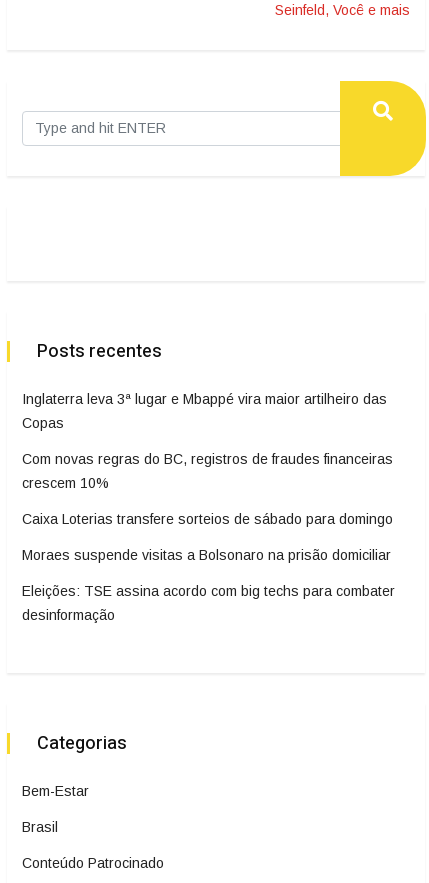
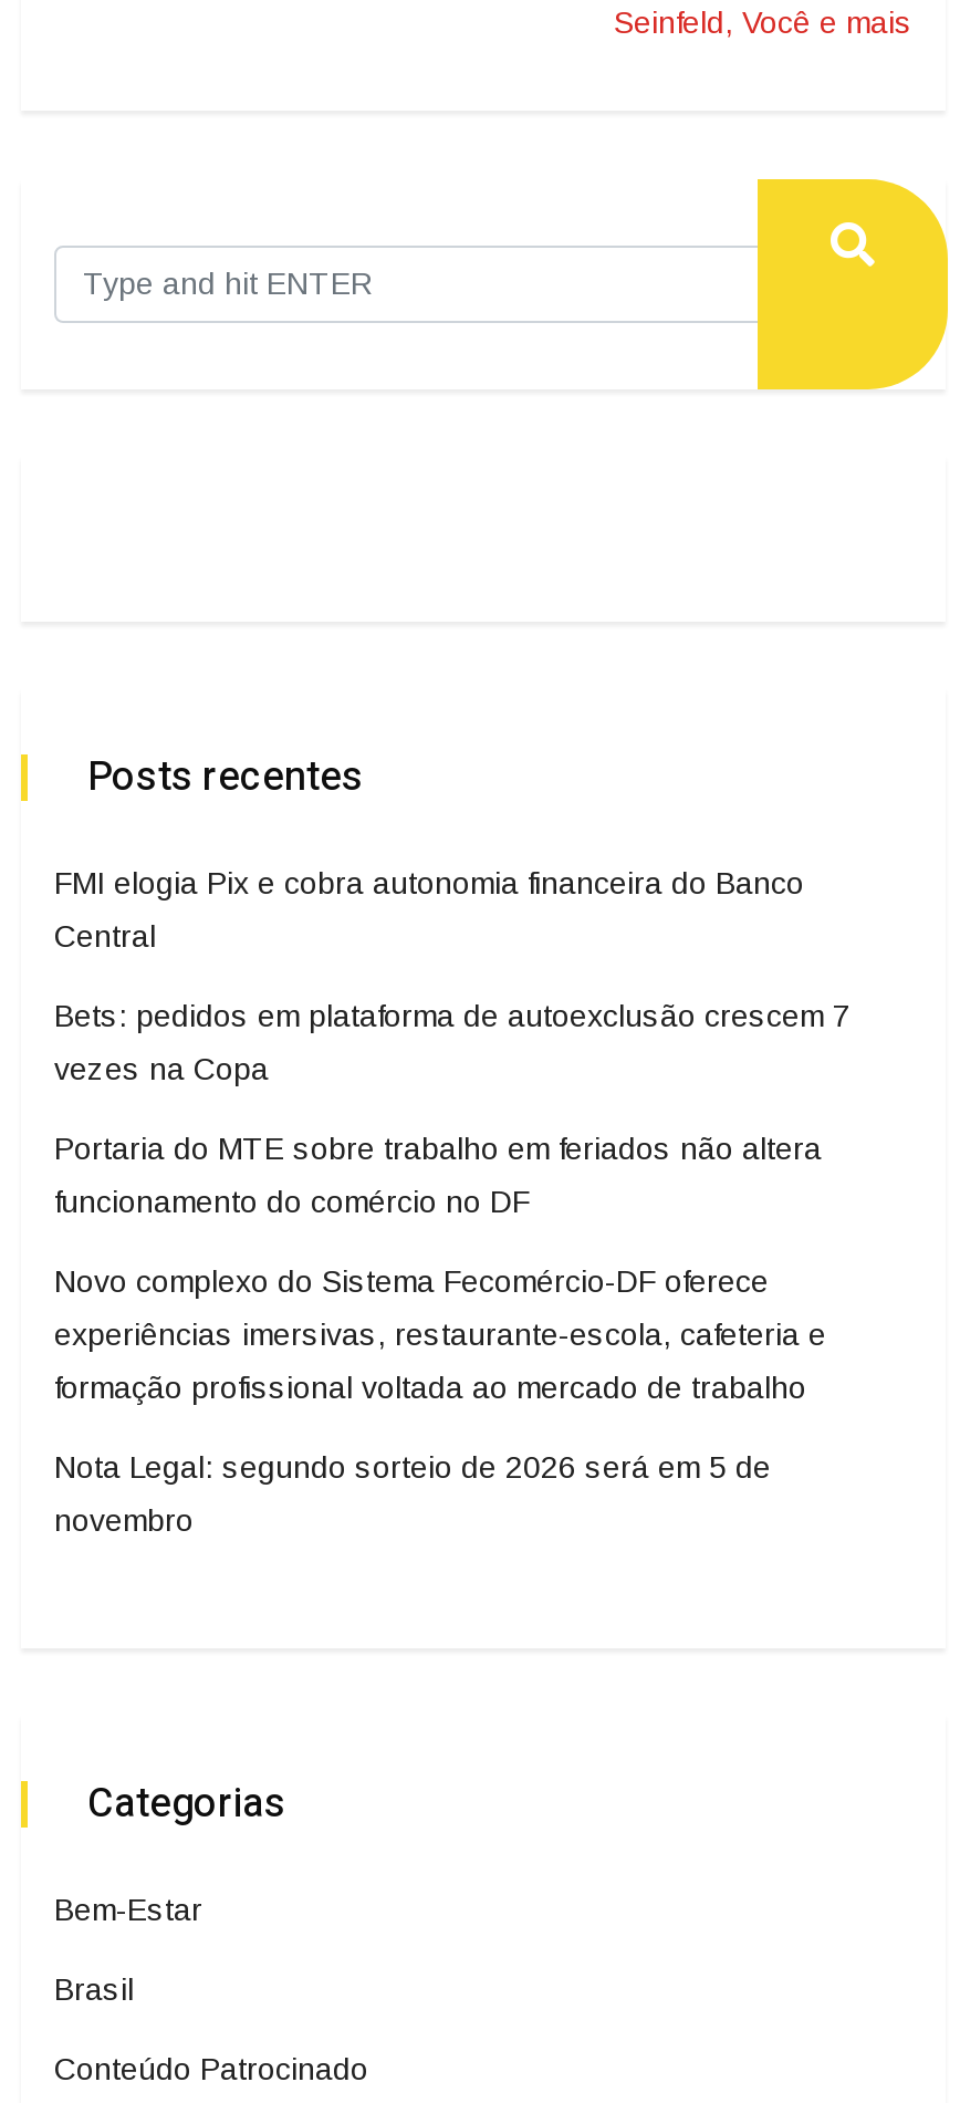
- Inglaterra leva 3ª lugar e Mbappé vira maior artilheiro das
- Copas
- Com novas regras do BC, registros de fraudes financeiras
- crescem 10%
- Caixa Loterias transfere sorteios de sábado para domingo
- Moraes suspende visitas a Bolsonaro na prisão domiciliar
- Eleições: TSE assina acordo com big techs para combater
- desinformação
+ FMI elogia Pix e cobra autonomia financeira do Banco
+ Central
+ Bets: pedidos em plataforma de autoexclusão crescem 7
+ vezes na Copa
+ Portaria do MTE sobre trabalho em feriados não altera
+ funcionamento do comércio no DF
+ Novo complexo do Sistema Fecomércio-DF oferece
+ experiências imersivas, restaurante-escola, cafeteria e
+ formação profissional voltada ao mercado de trabalho
+ Nota Legal: segundo sorteio de 2026 será em 5 de
+ novembro
